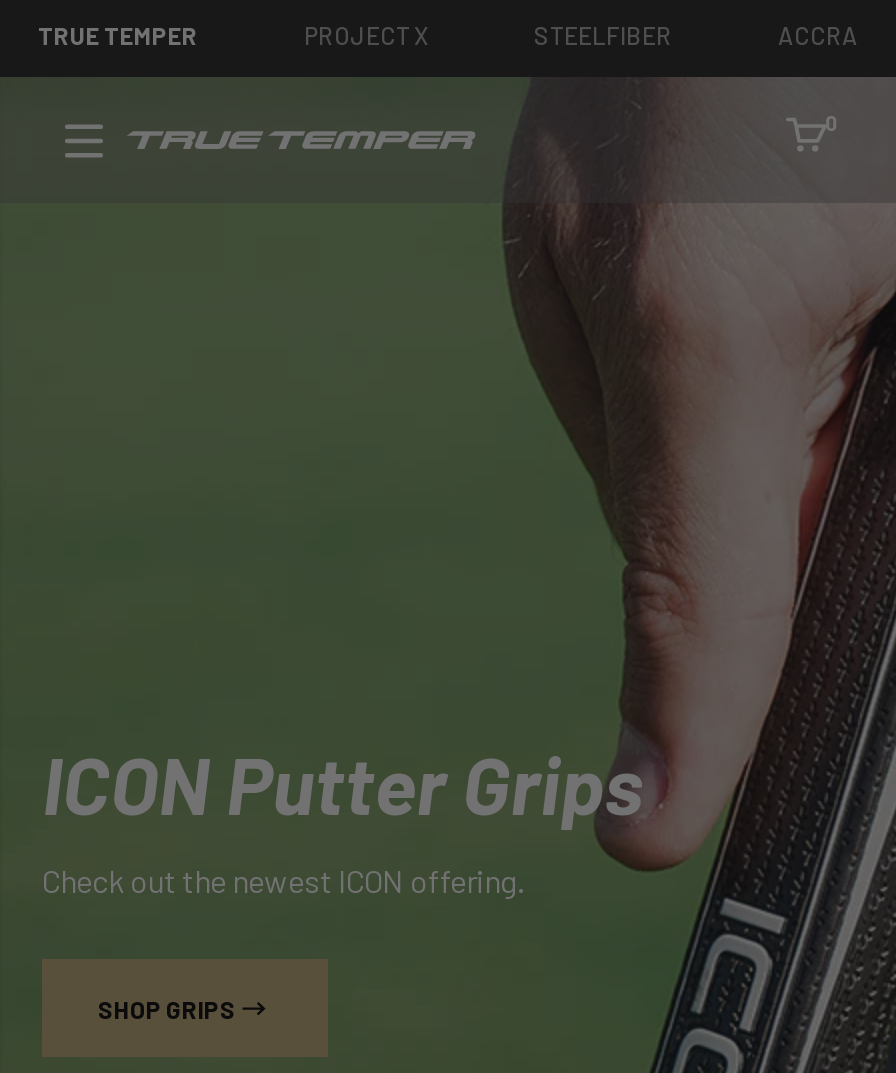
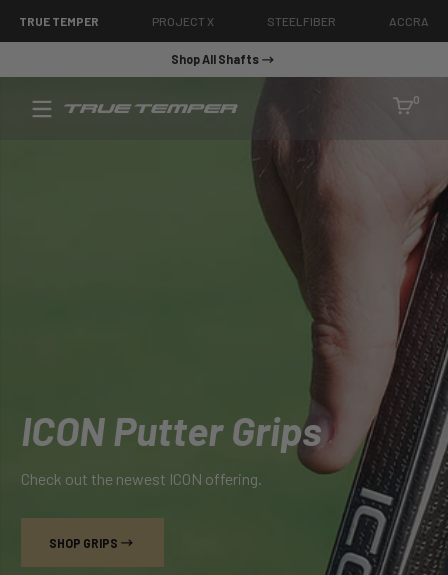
+ Shop All Shafts
